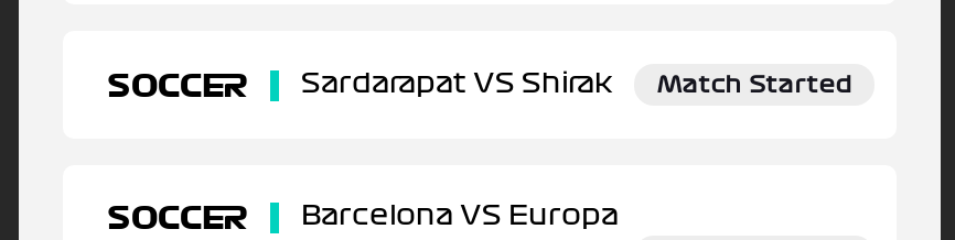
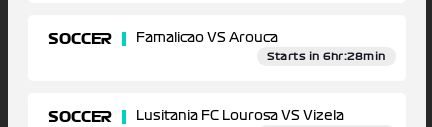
- Sardarapat VS Shirak
- Match Started
+ Famalicao VS Arouca
+ Starts in 6hr:28min

- Barcelona VS Europa
+ Lusitania FC Lourosa VS Vizela
